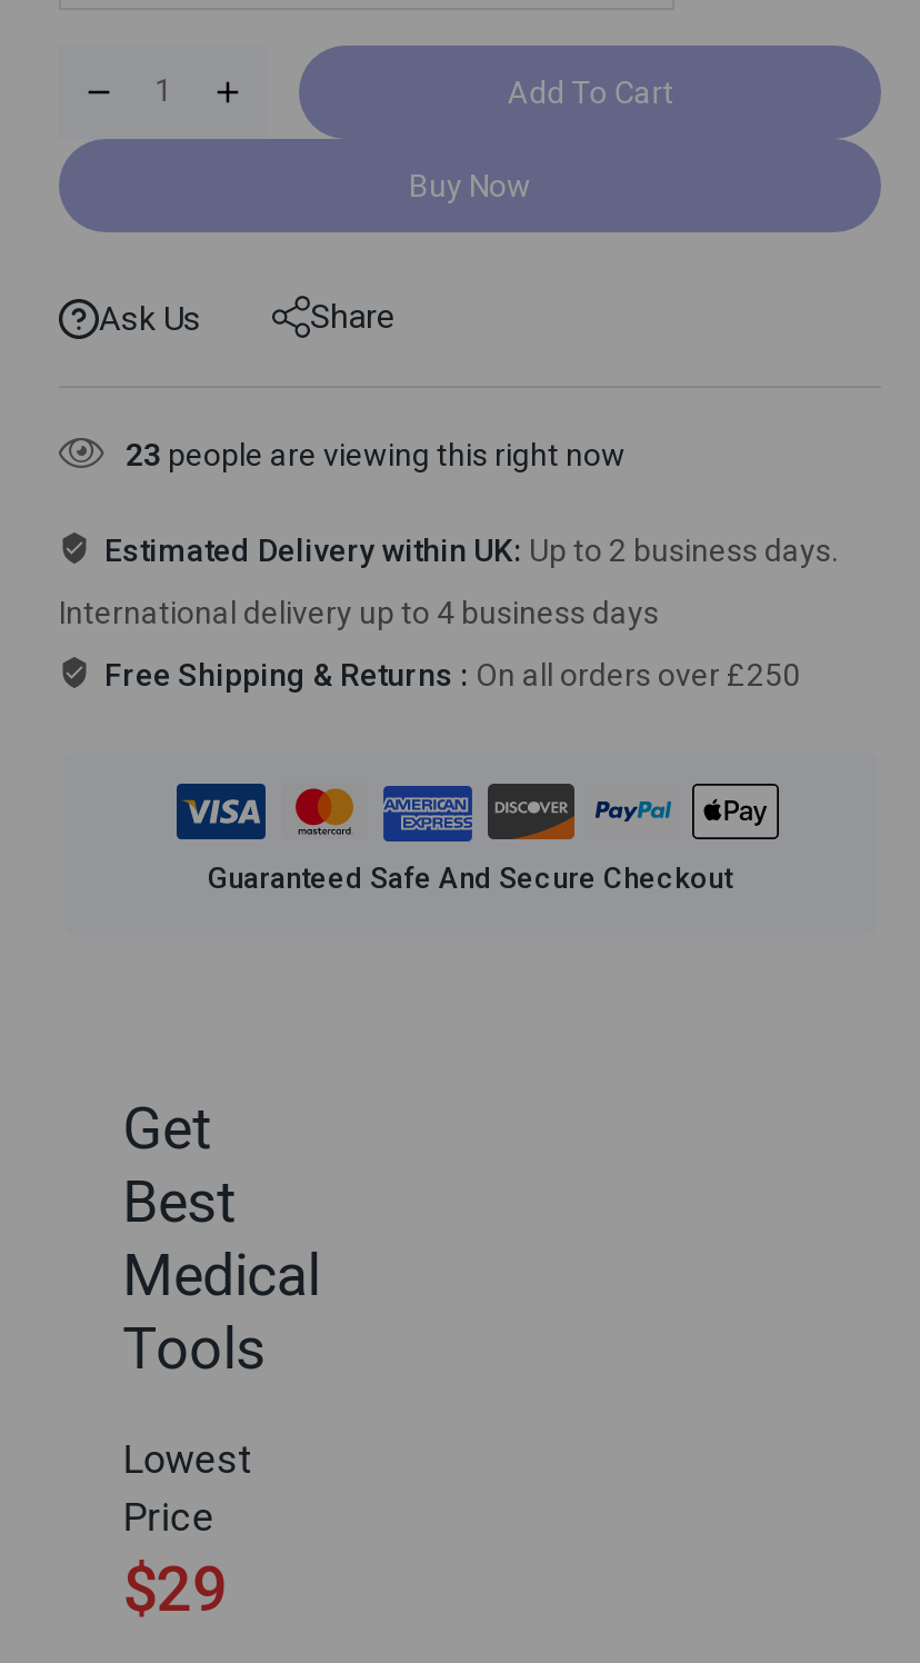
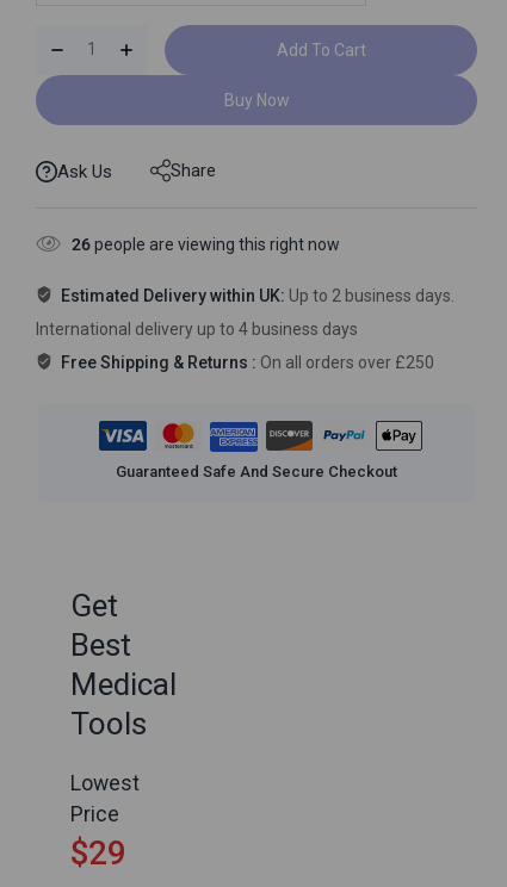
- 23 people are viewing this right now
+ 26 people are viewing this right now
